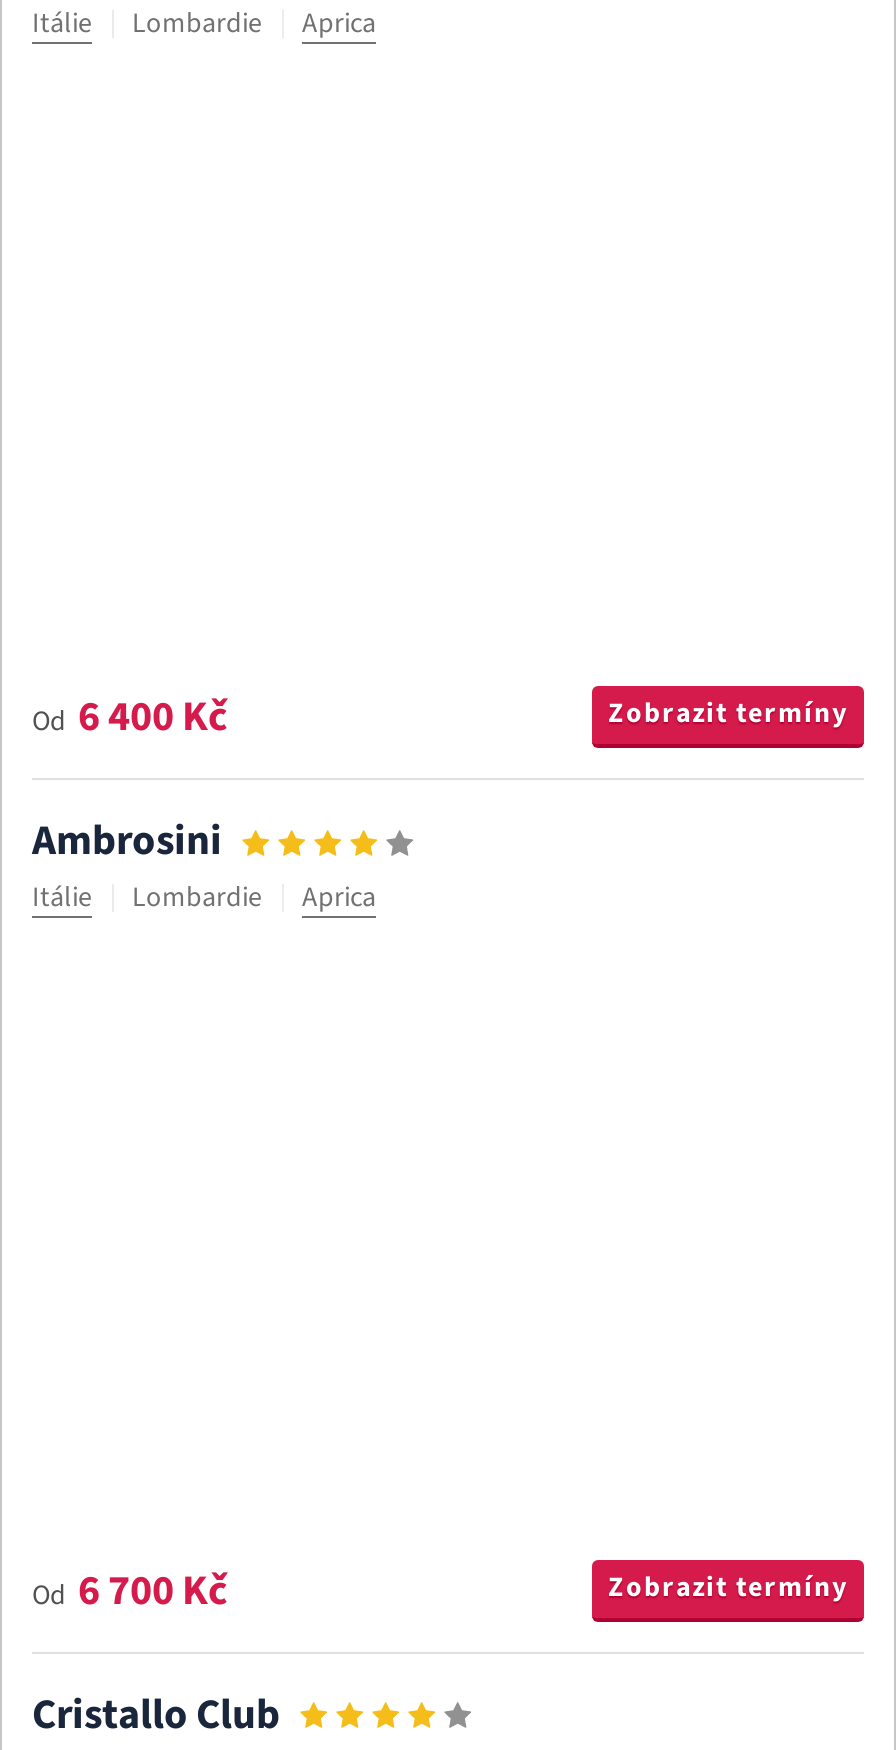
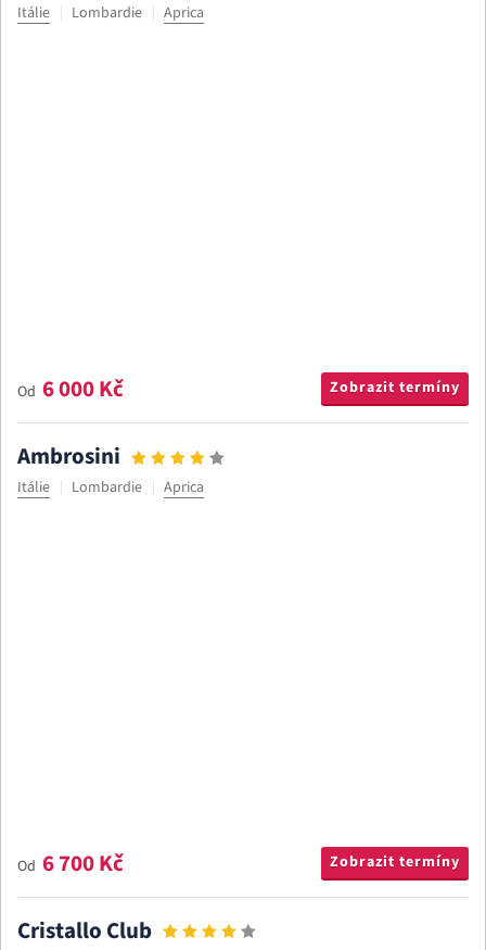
- Od 6 400 Kč
+ Od 6 000 Kč
